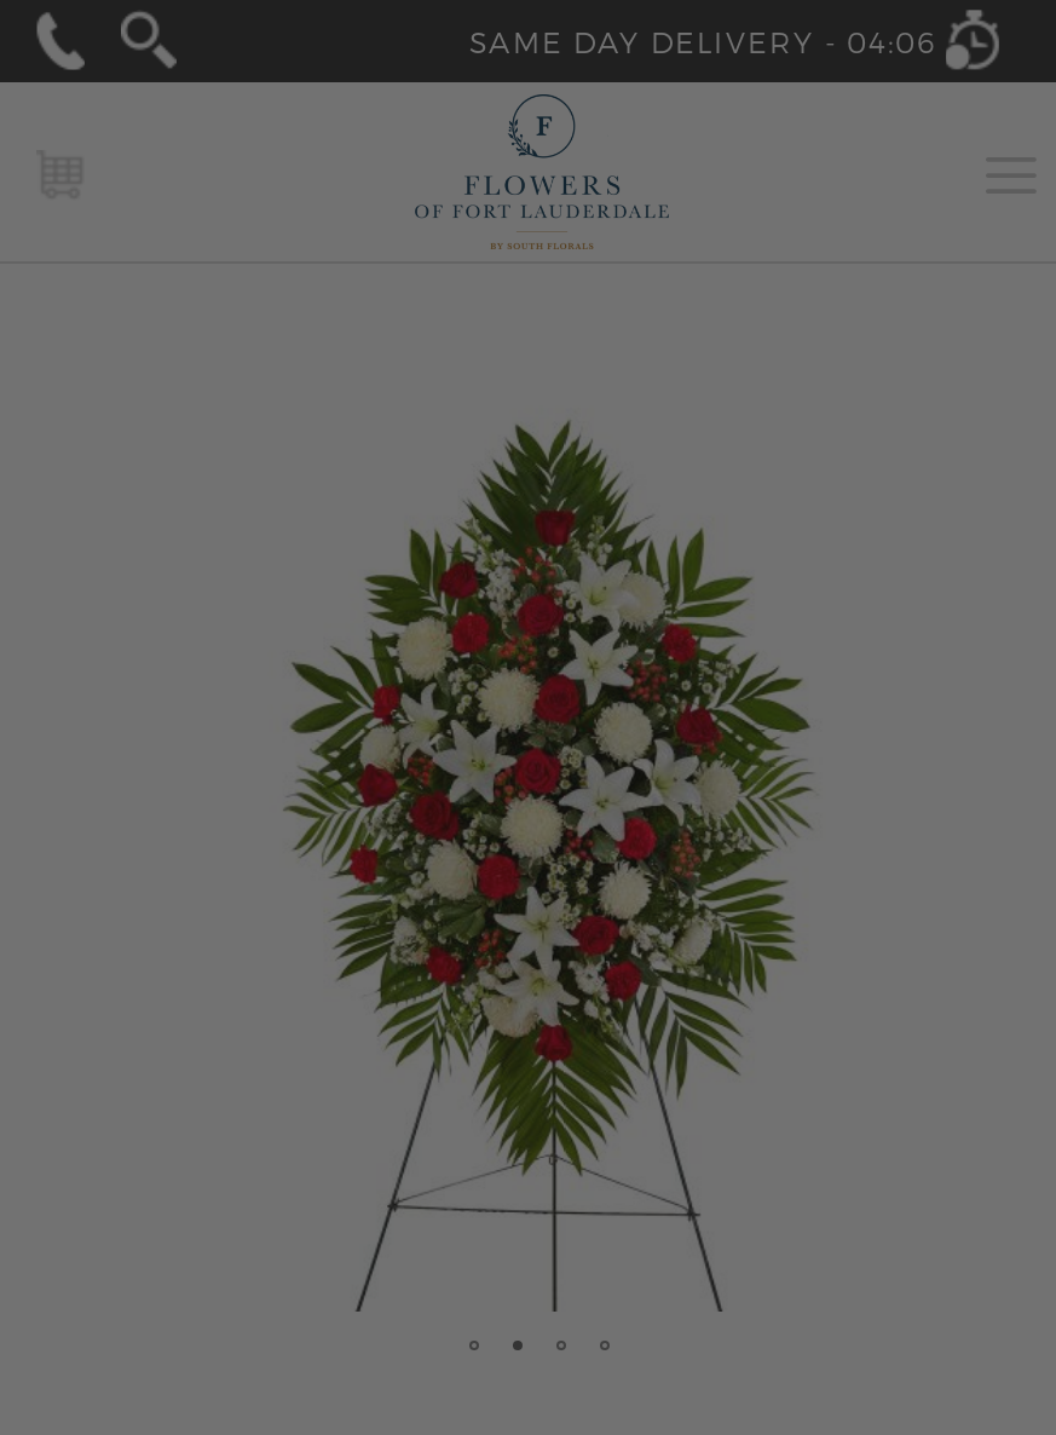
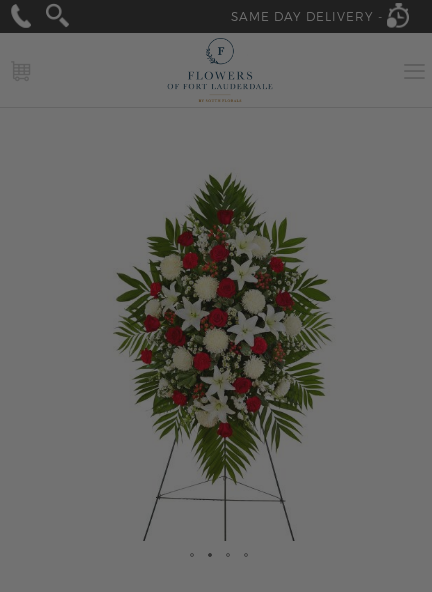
- SAME DAY DELIVERY - 04:06
+ SAME DAY DELIVERY -
